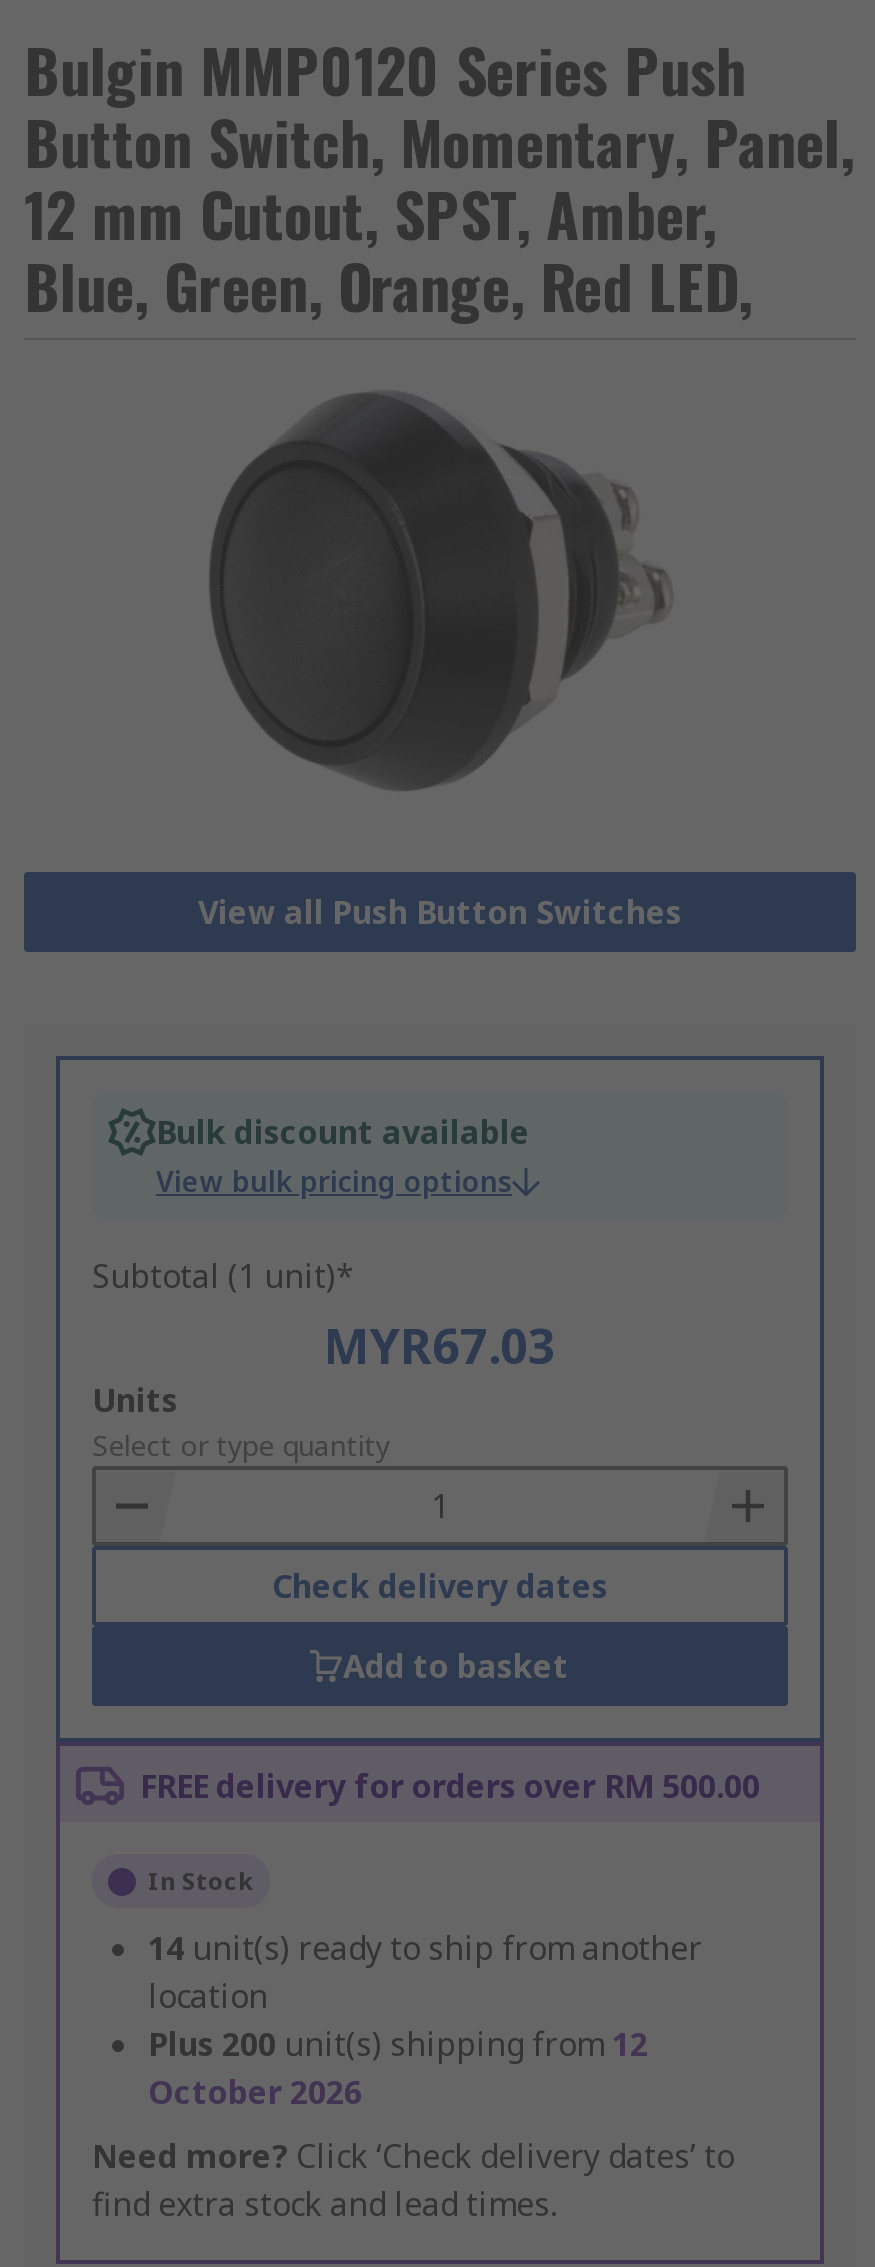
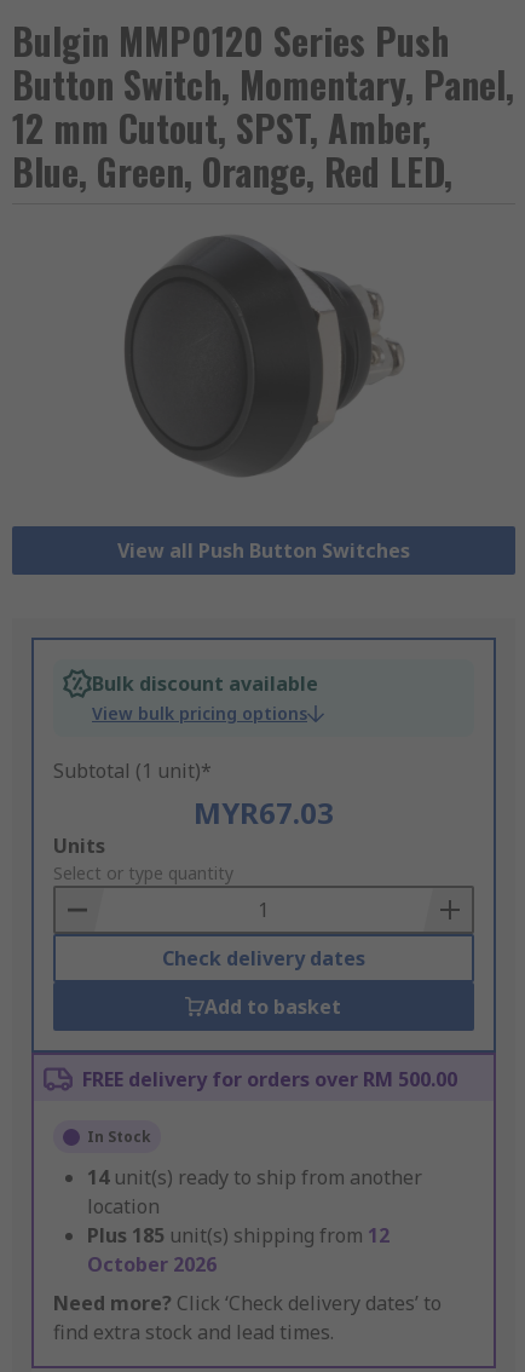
- Plus 200 unit(s) shipping from 12
+ Plus 185 unit(s) shipping from 12
